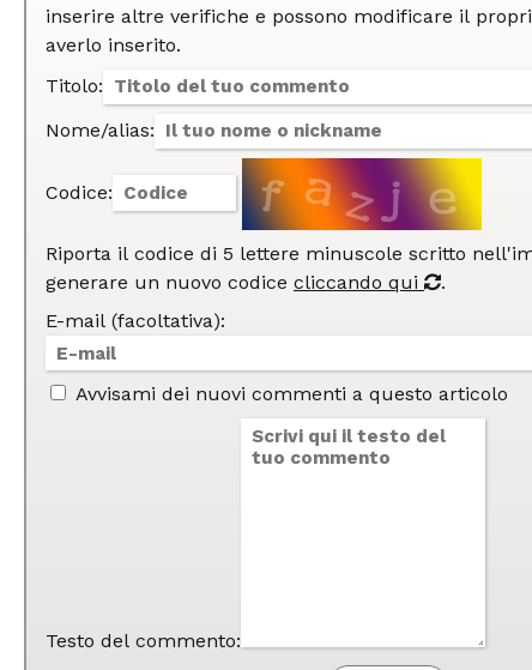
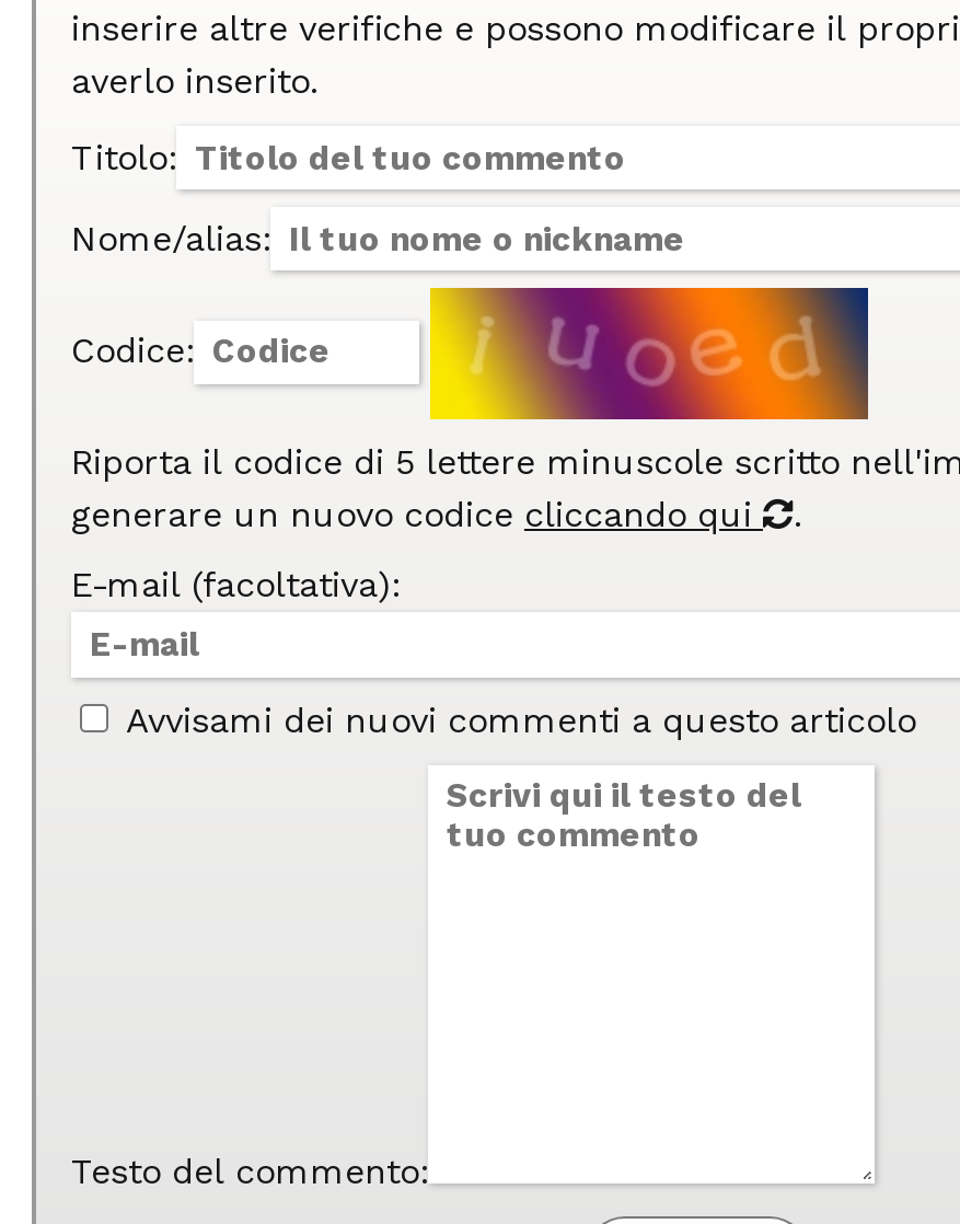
- [image]
+ [image]
